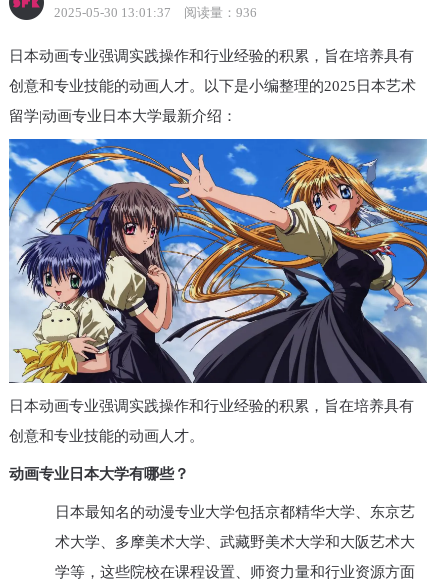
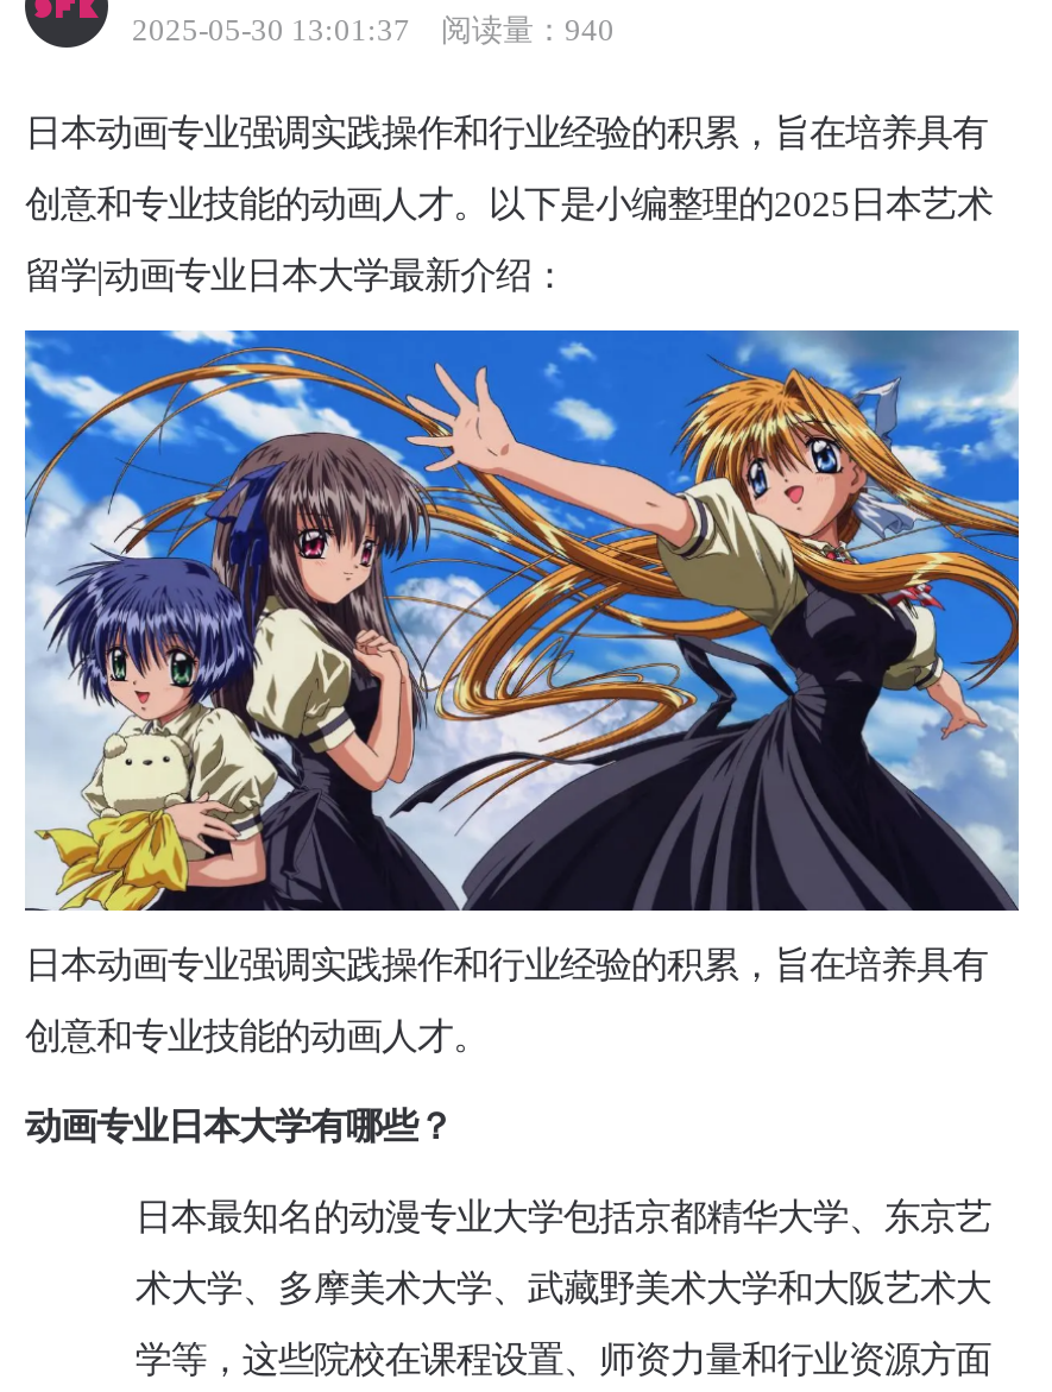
- 2025-05-30 13:01:37 阅读量：936
+ 2025-05-30 13:01:37 阅读量：940
